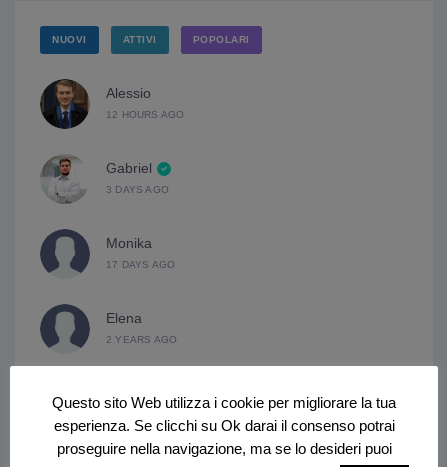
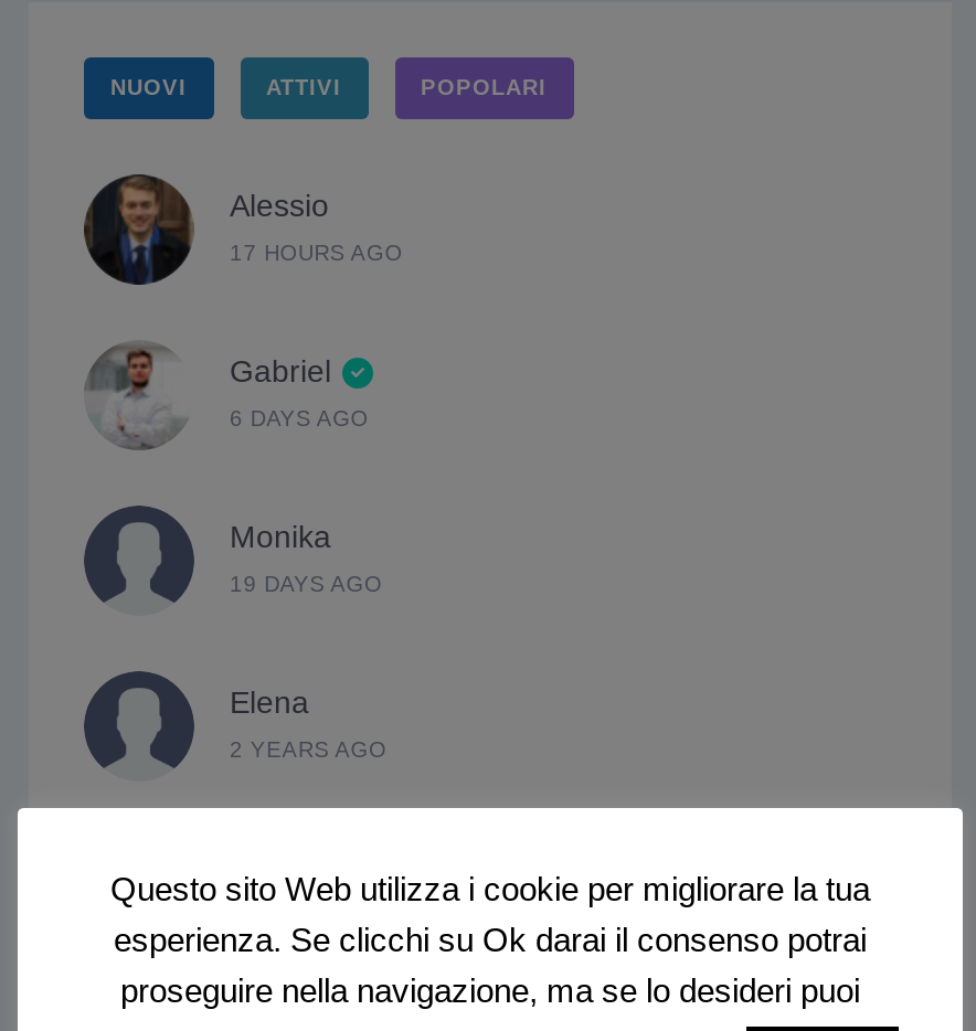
- 12 HOURS AGO
+ 17 HOURS AGO

- 3 DAYS AGO
+ 6 DAYS AGO

- 17 DAYS AGO
+ 19 DAYS AGO
